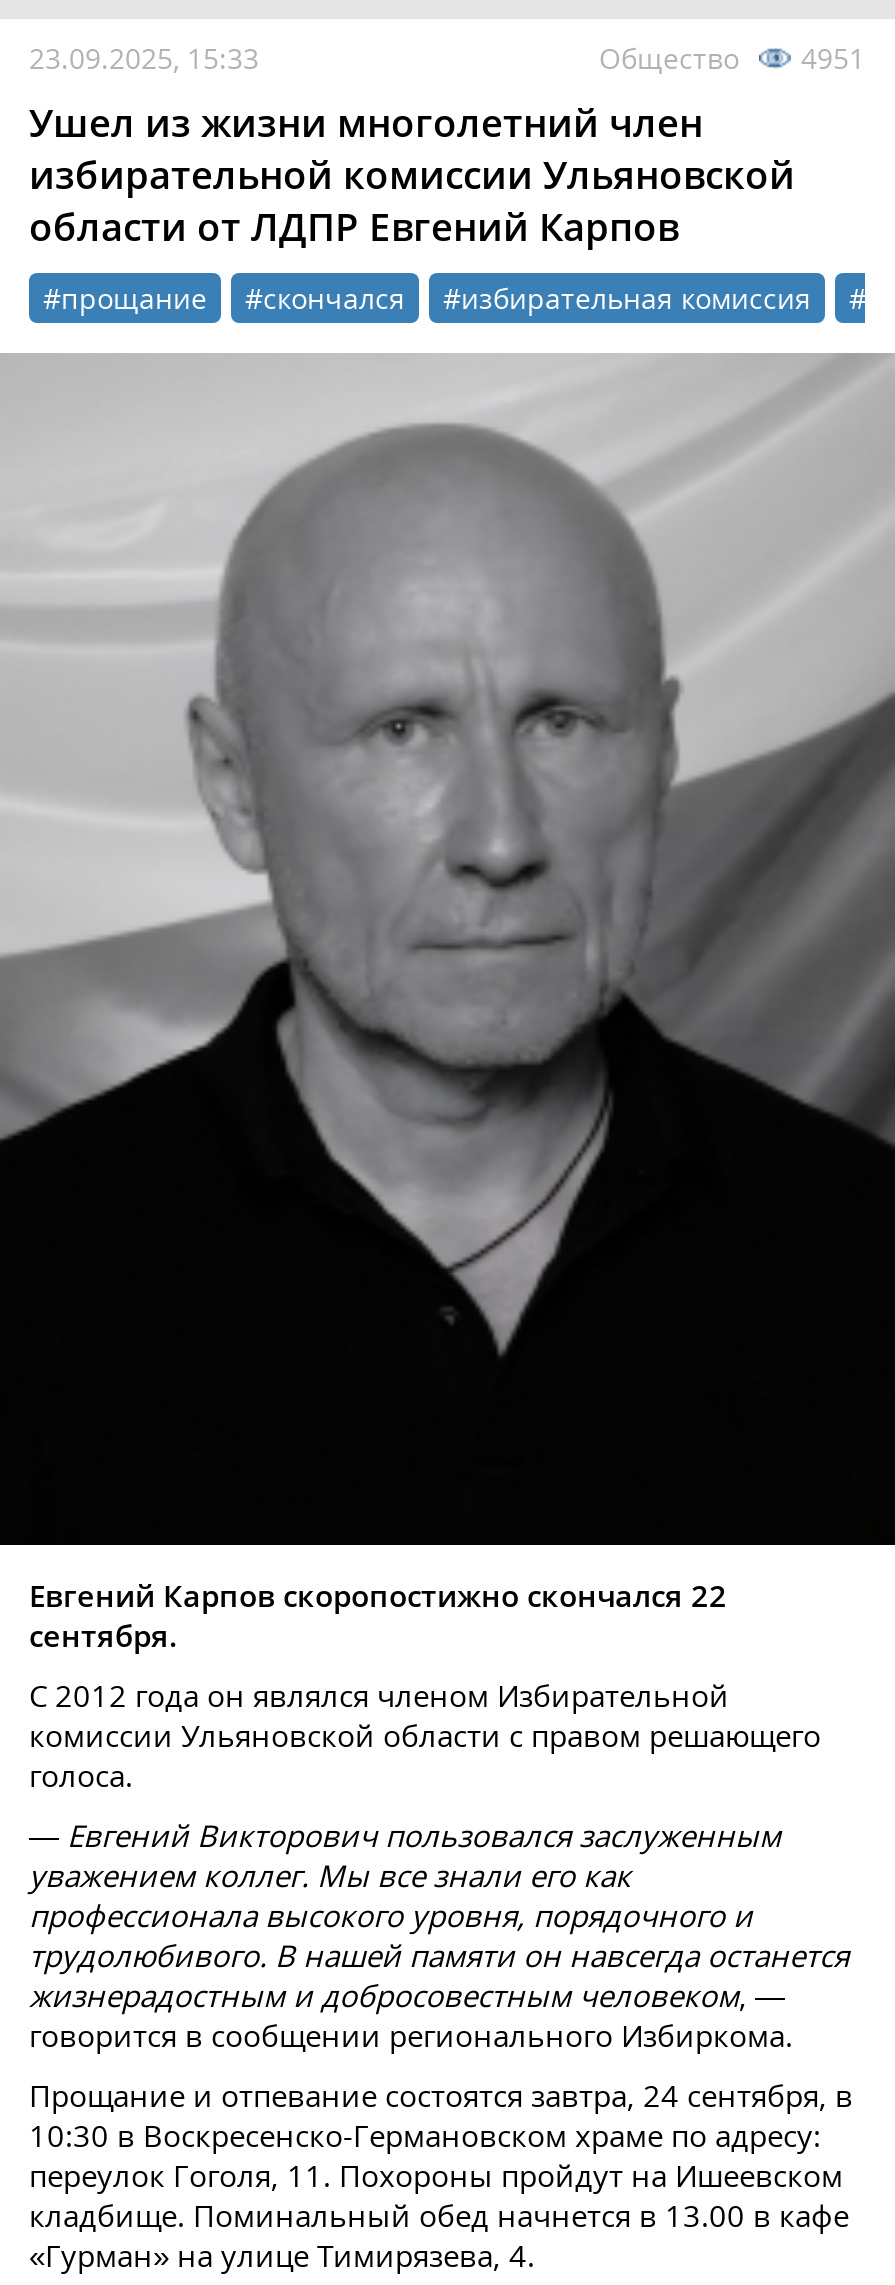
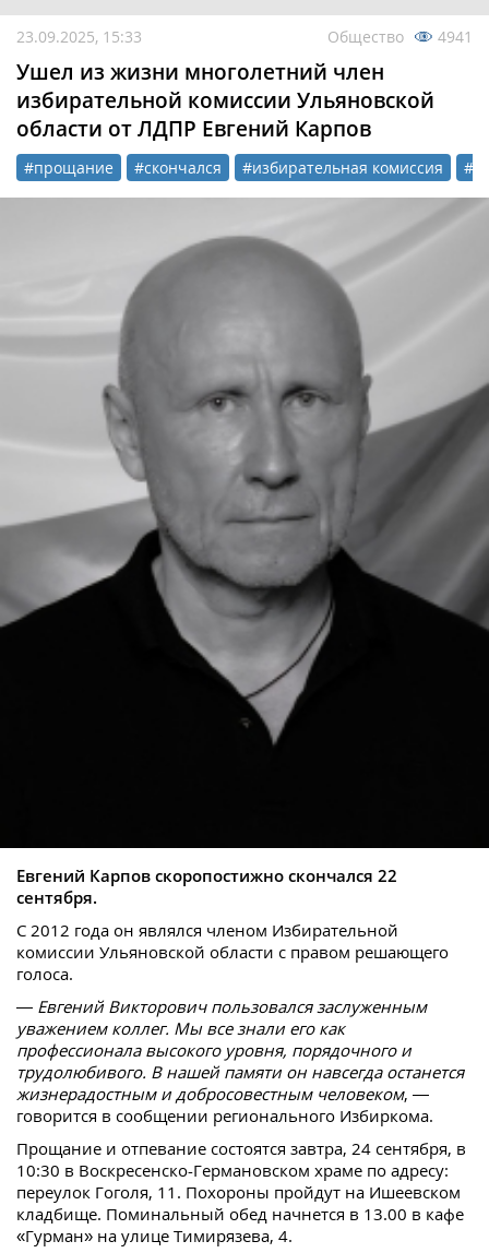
- Общество 4951
+ Общество 4941
